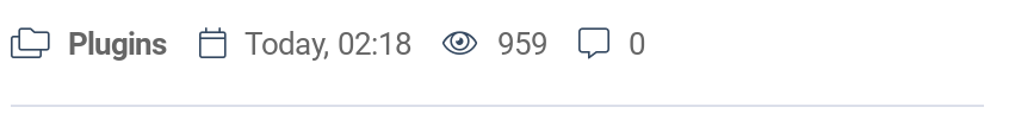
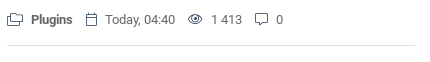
- Today, 02:18
+ Today, 04:40

- 959
+ 1 413
